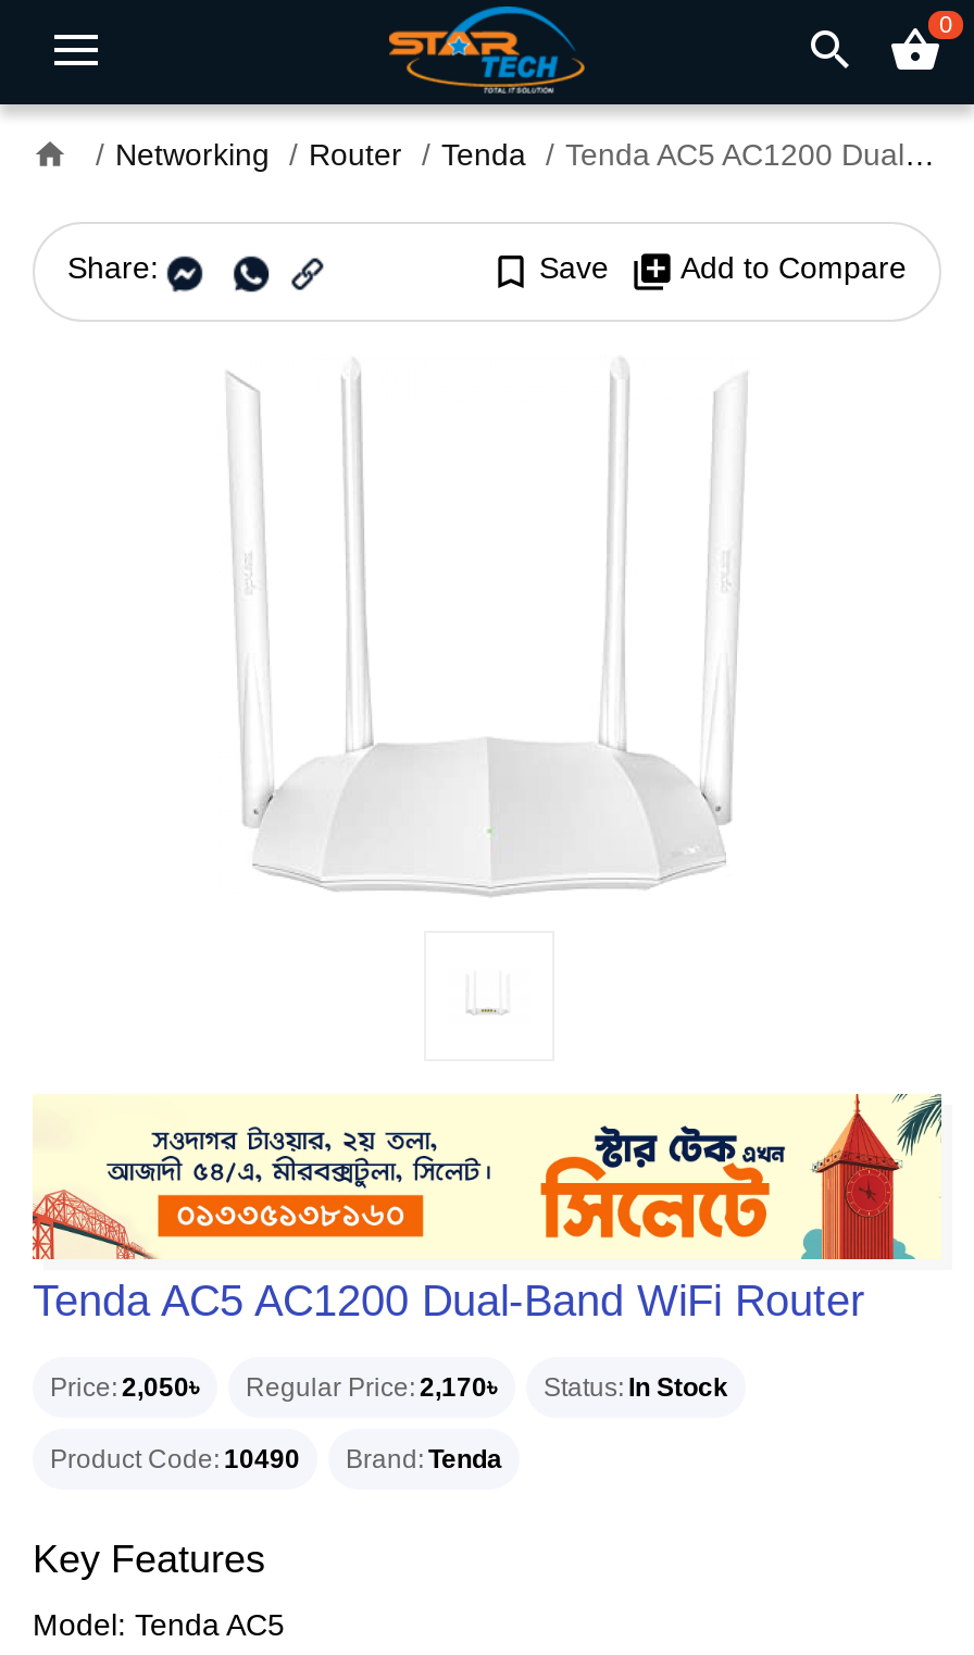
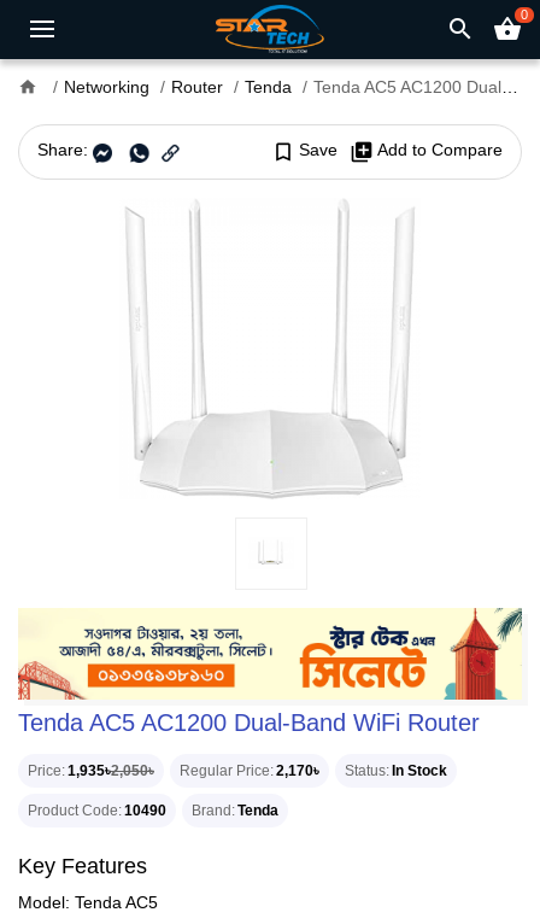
- Price 2,050৳ Regular Price 2,170৳ Status In Stock
+ Price 1,935৳2,050৳ Regular Price 2,170৳ Status In Stock
